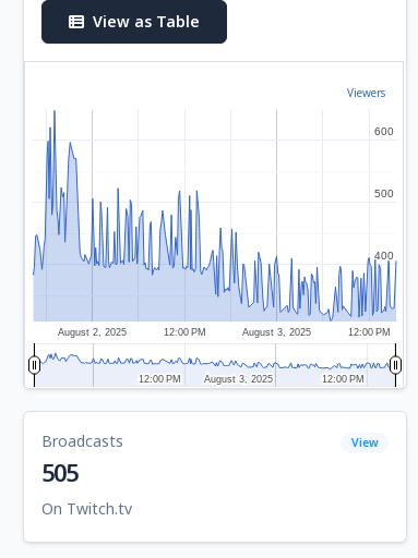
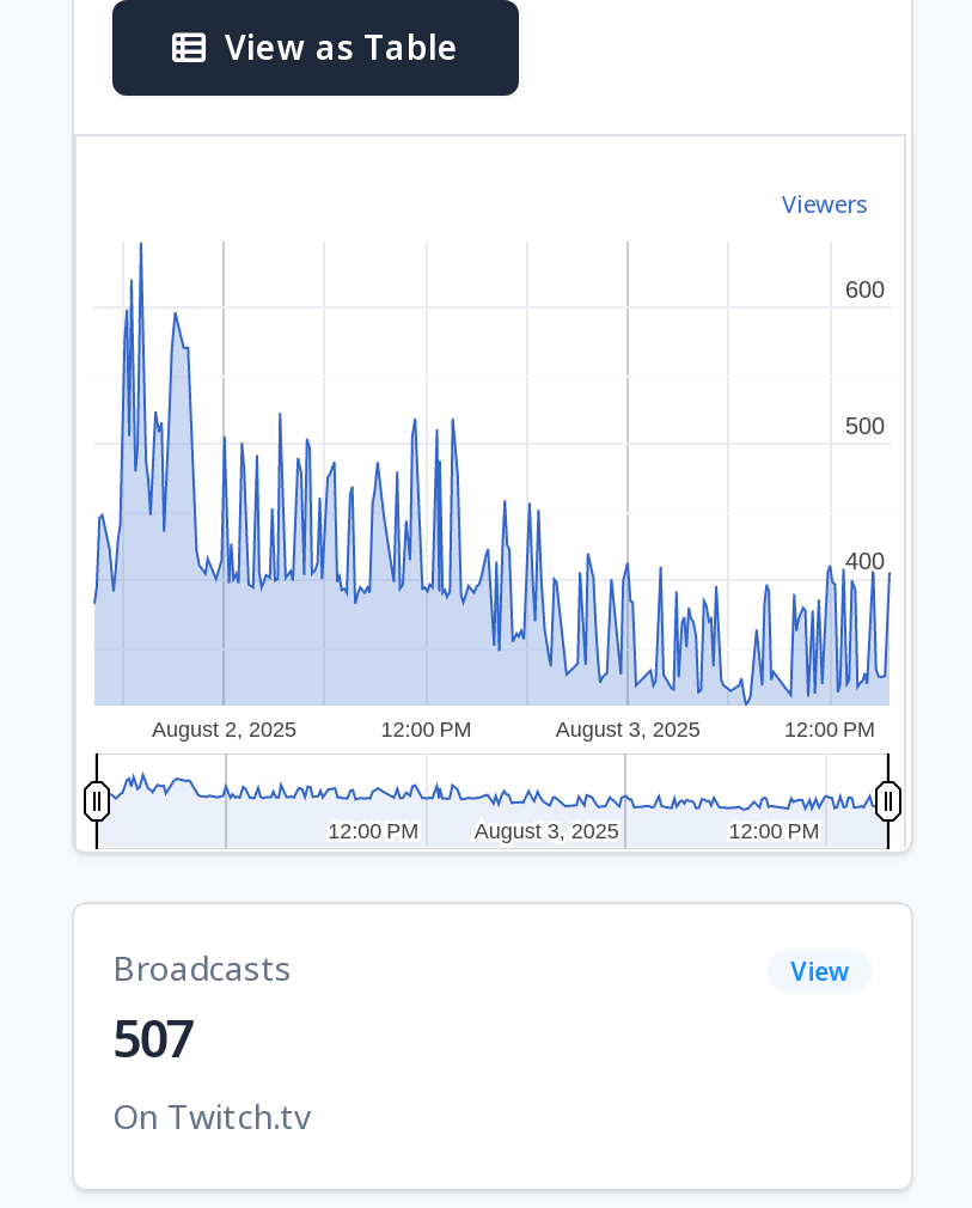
- 505
+ 507
